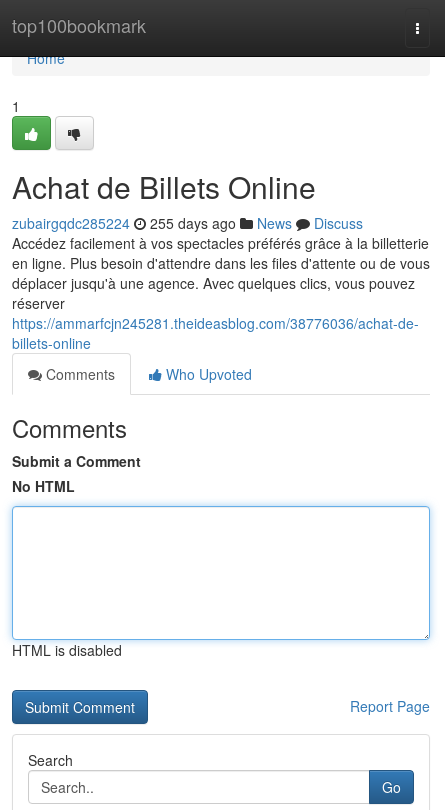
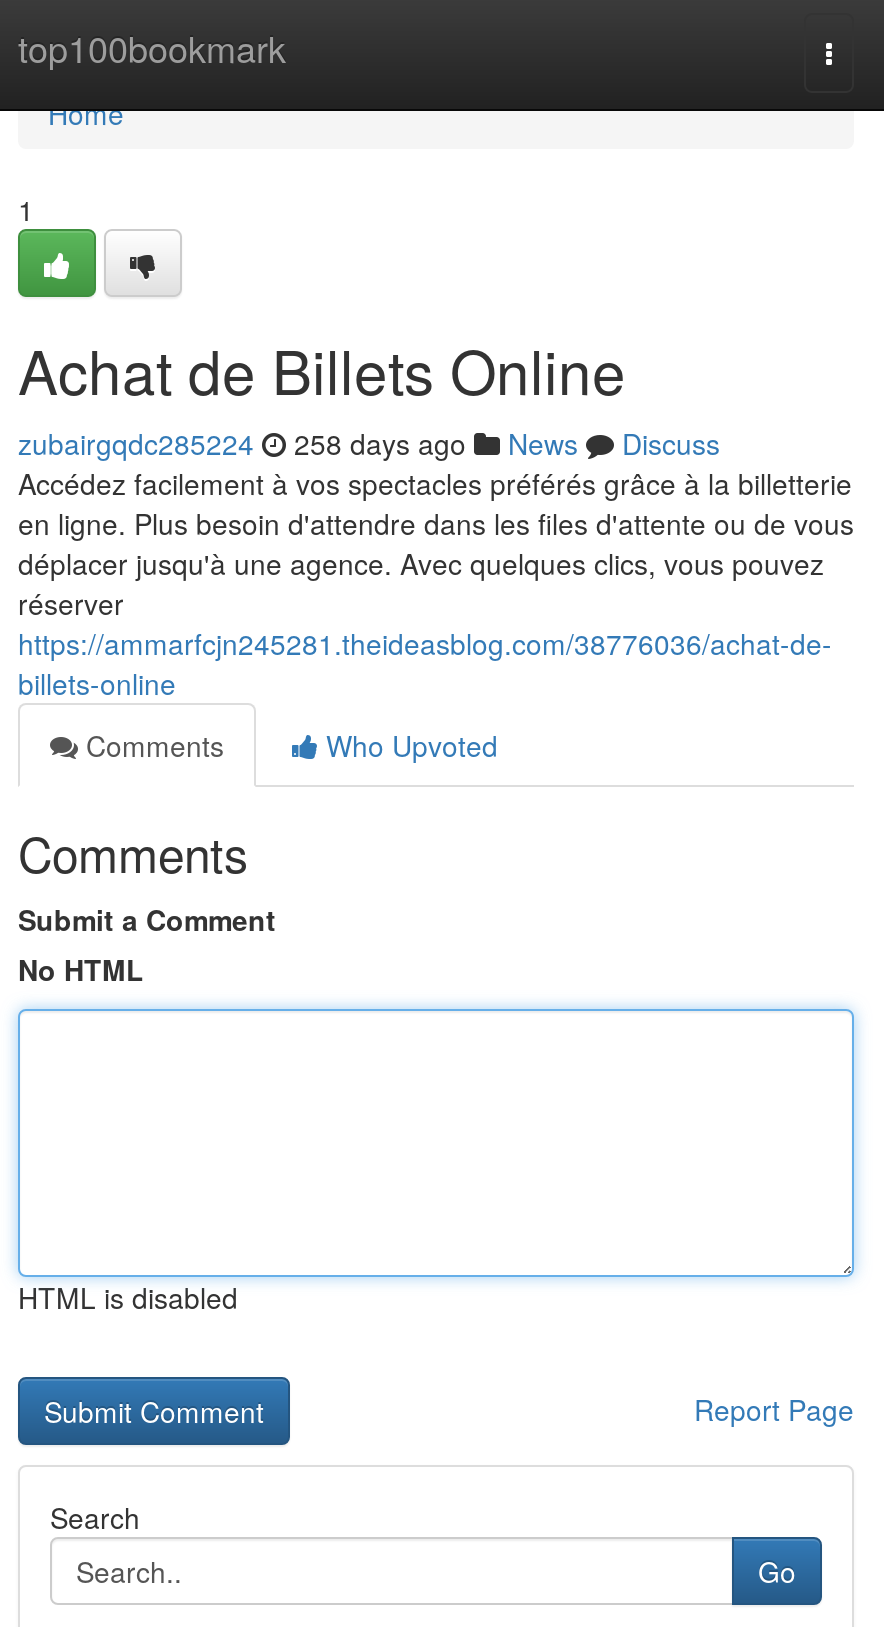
- zubairgqdc285224 255 days ago News Discuss
+ zubairgqdc285224 258 days ago News Discuss
